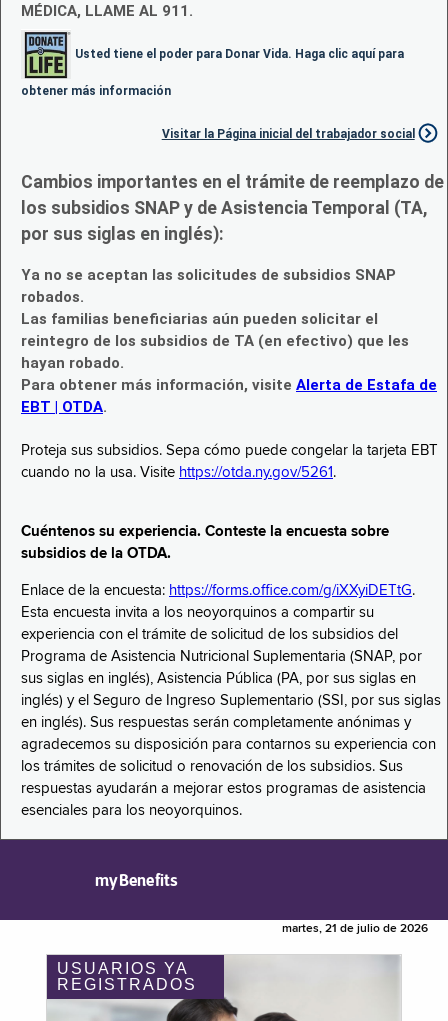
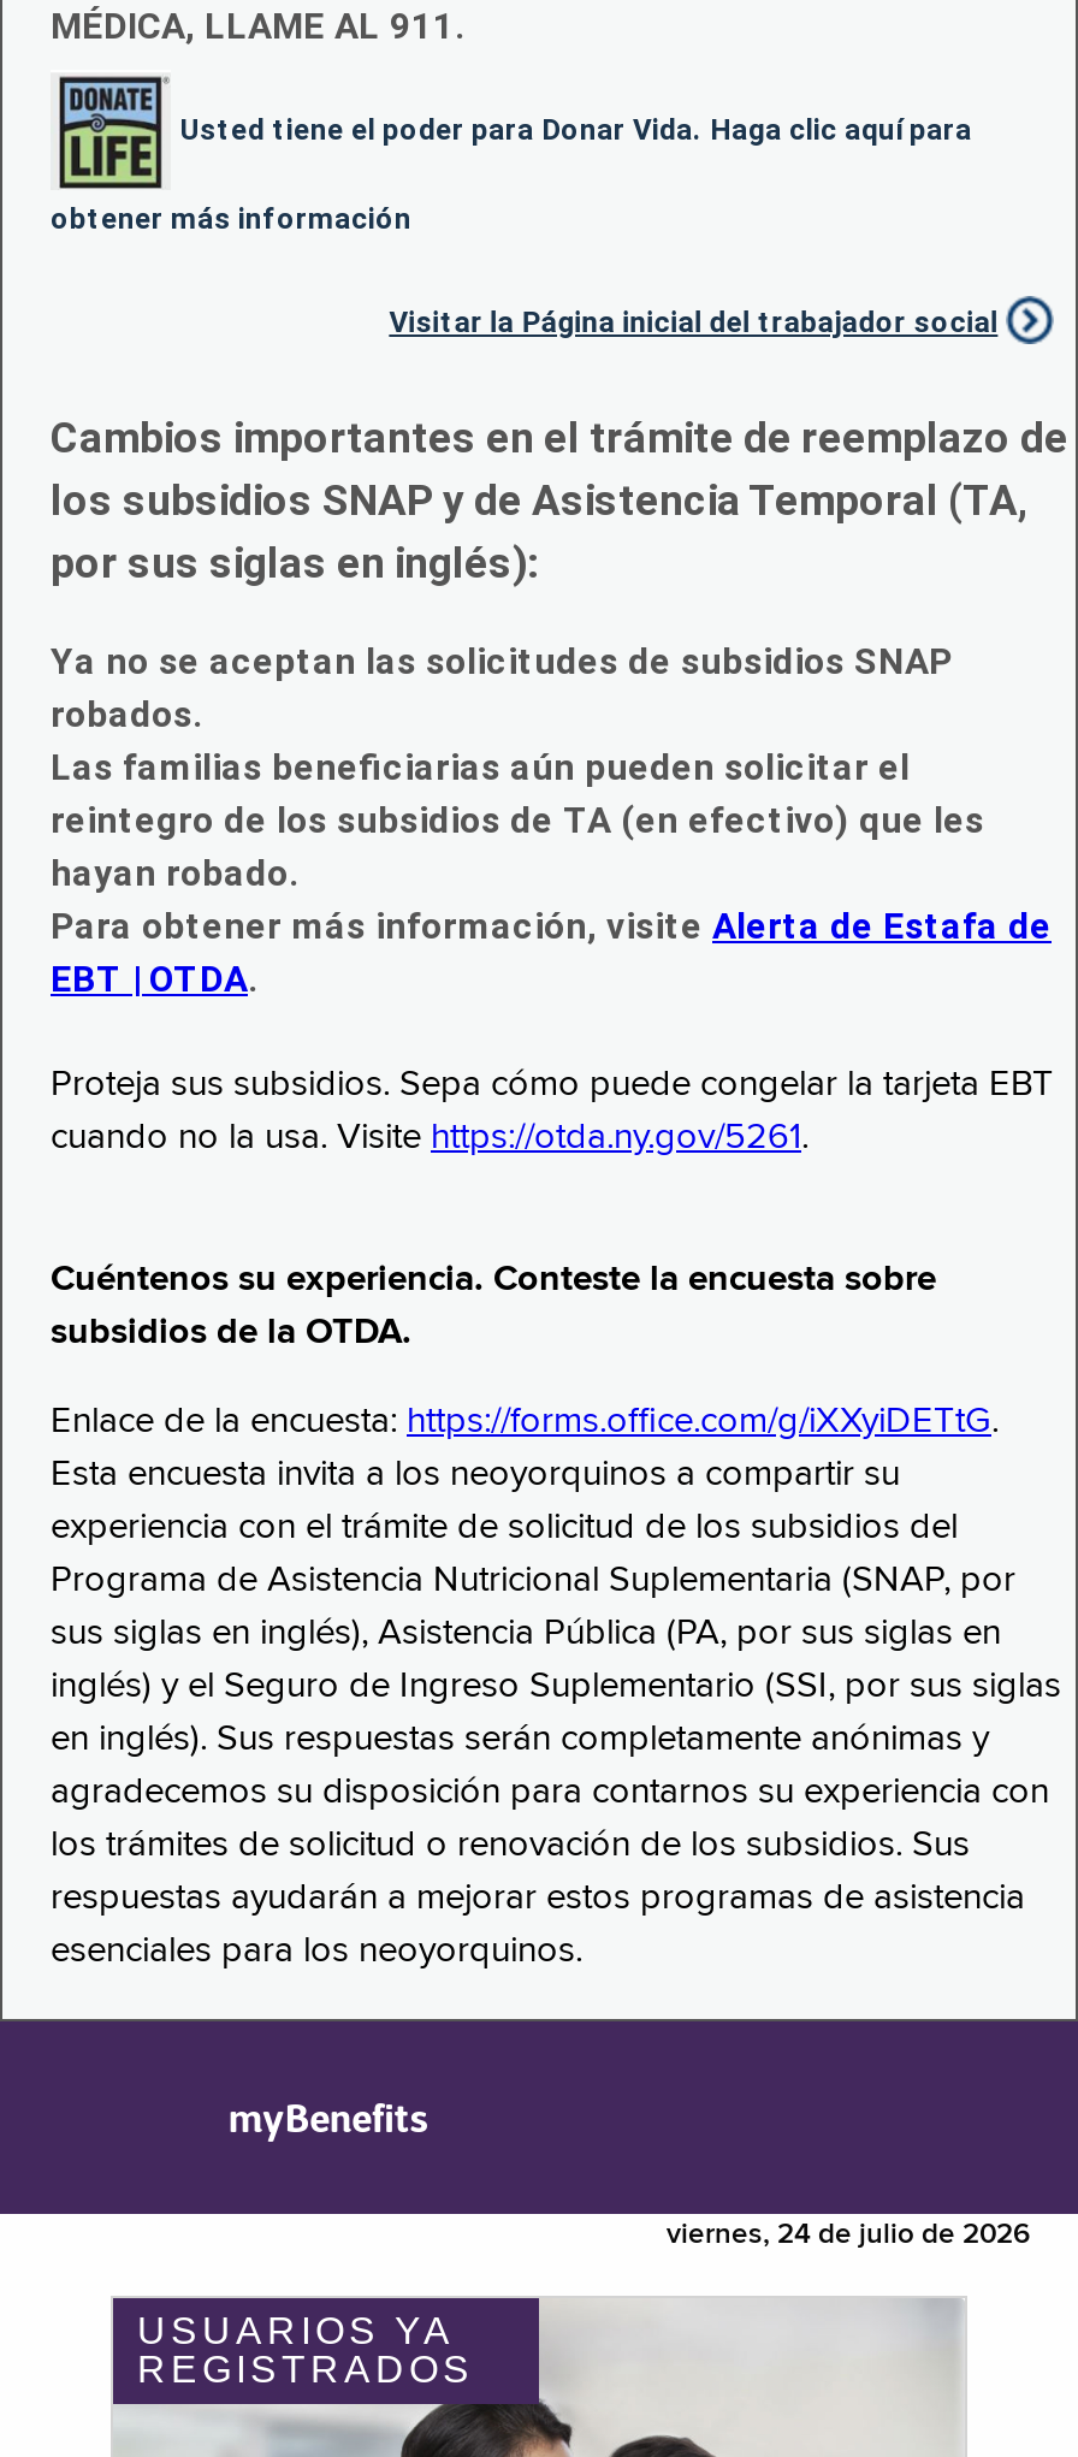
- martes, 21 de julio de 2026
+ viernes, 24 de julio de 2026
